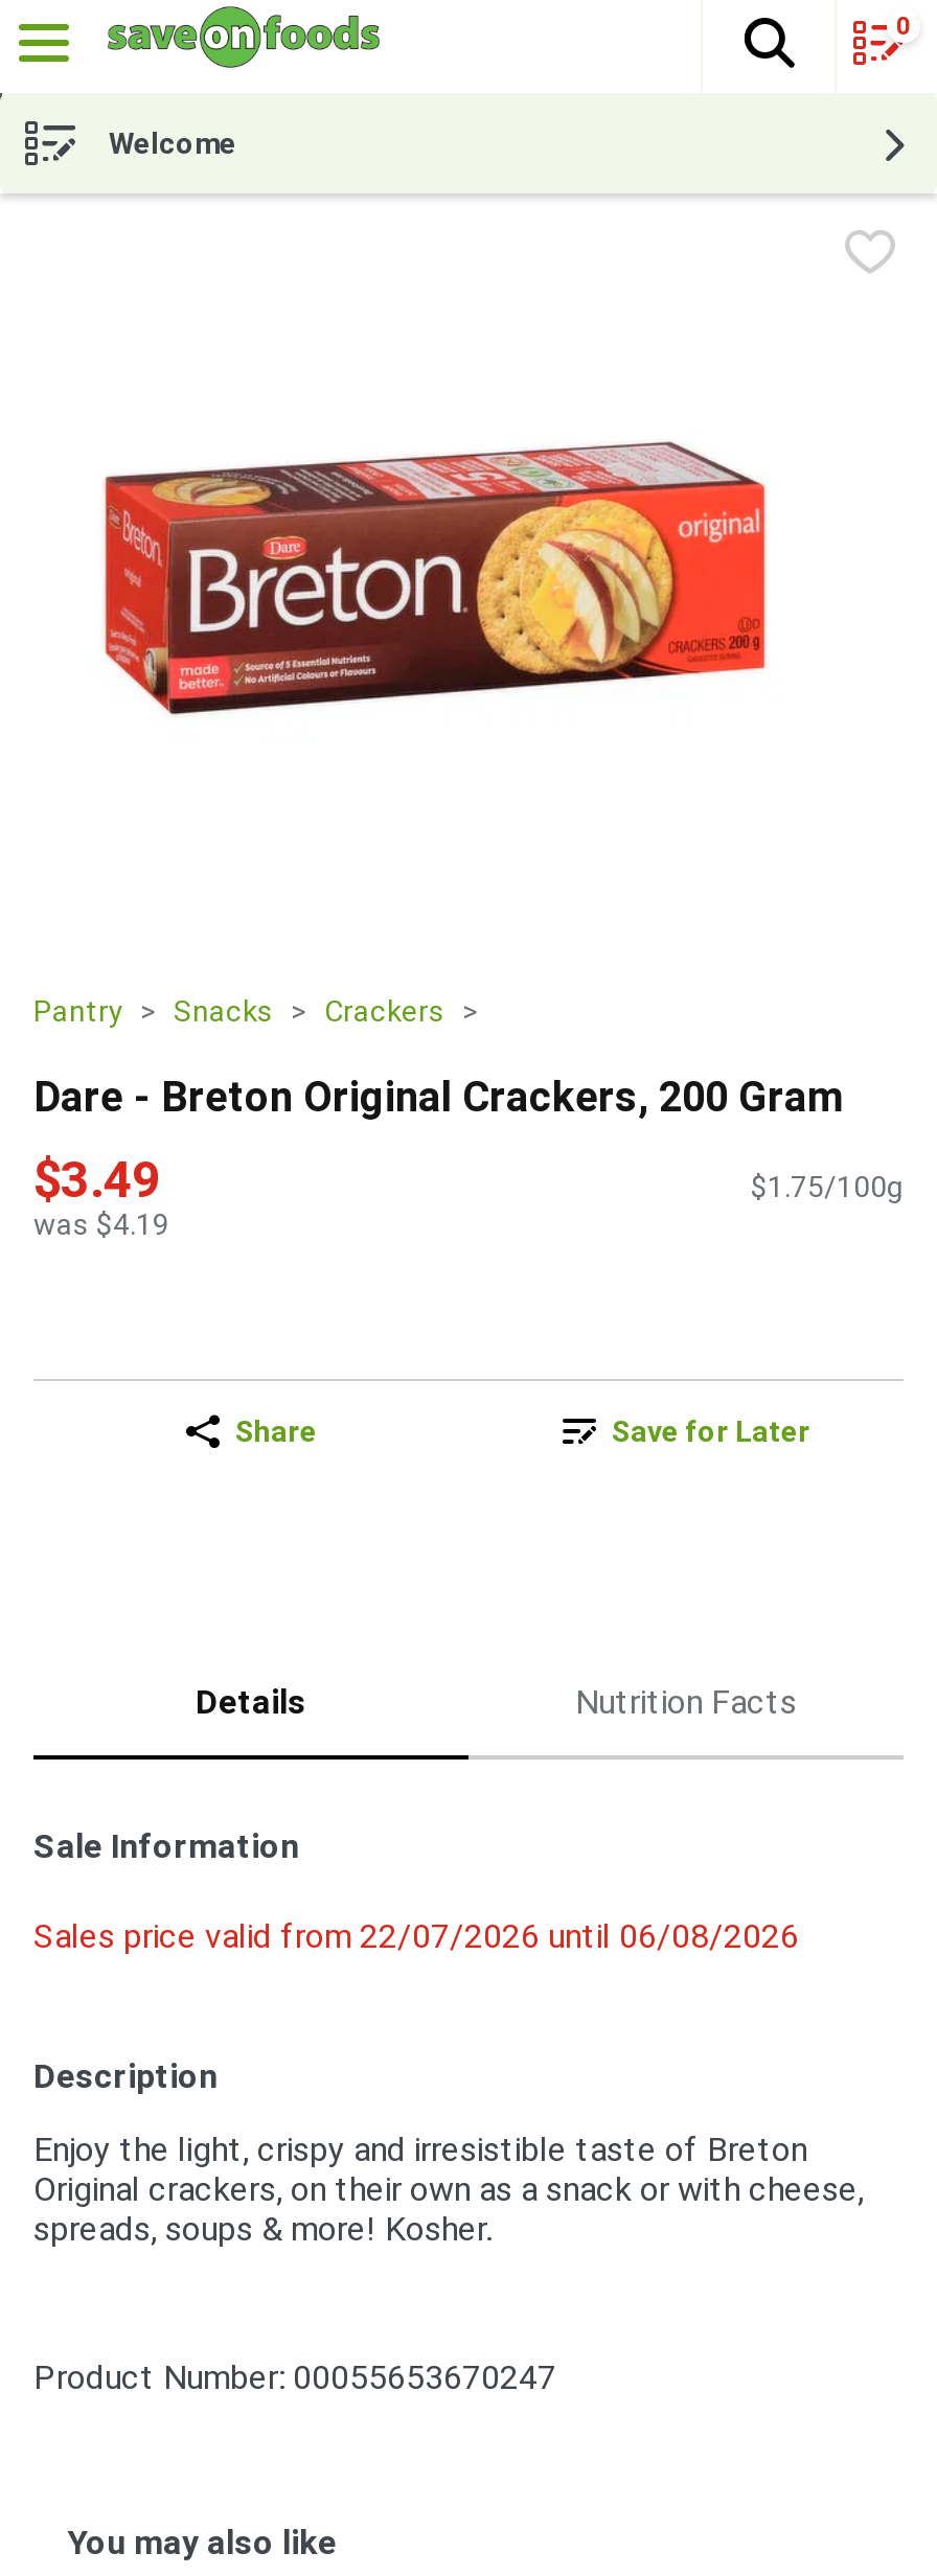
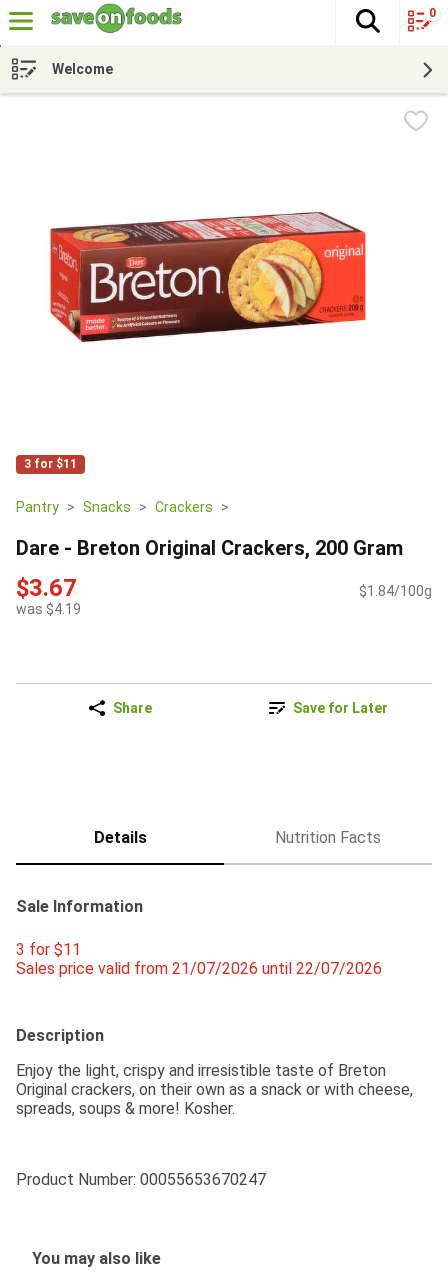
+ 3 for $11

- $3.49
+ $3.67

- $1.75/100g
+ $1.84/100g

- Sales price valid from 22/07/2026 until 06/08/2026
+ 3 for $11
+ Sales price valid from 21/07/2026 until 22/07/2026
